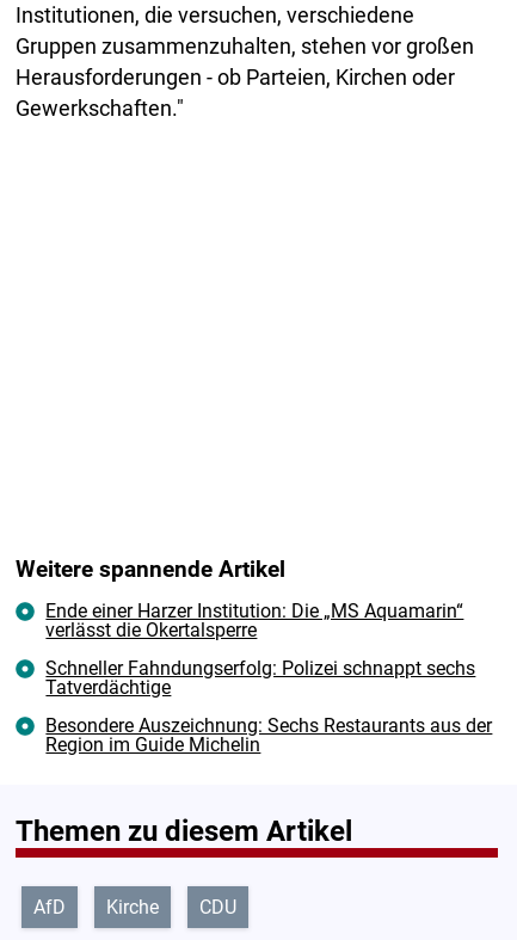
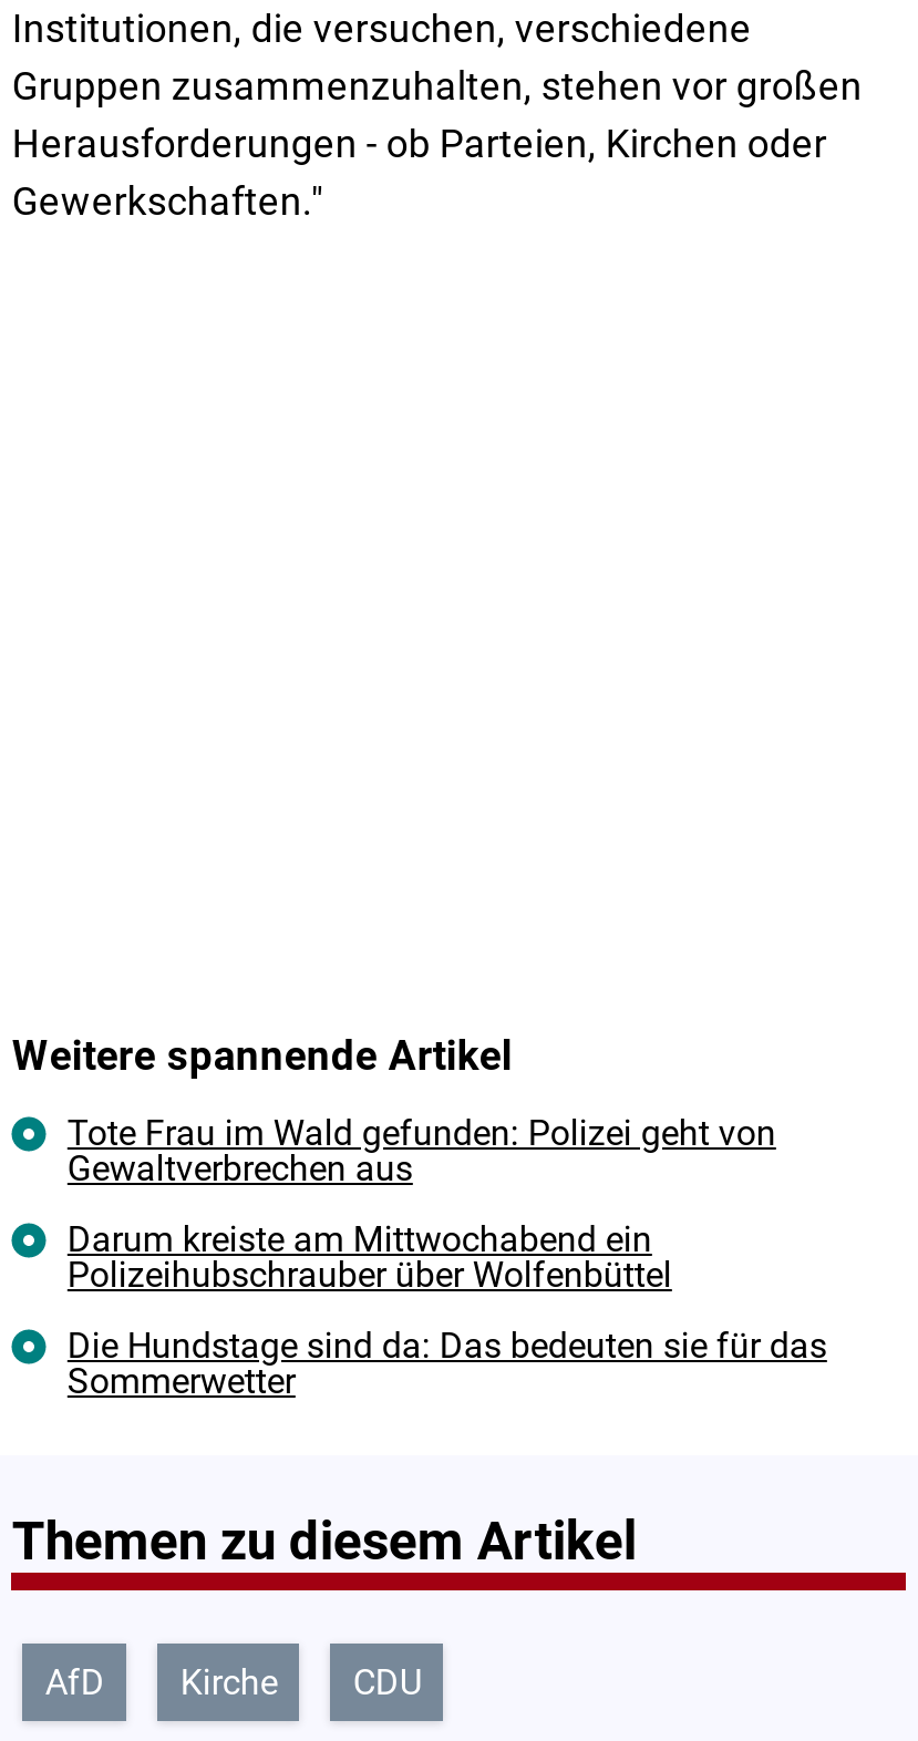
- Ende einer Harzer Institution: Die „MS Aquamarin“
- verlässt die Okertalsperre
+ Tote Frau im Wald gefunden: Polizei geht von
+ Gewaltverbrechen aus

- Schneller Fahndungserfolg: Polizei schnappt sechs
- Tatverdächtige
+ Darum kreiste am Mittwochabend ein
+ Polizeihubschrauber über Wolfenbüttel

- Besondere Auszeichnung: Sechs Restaurants aus der
- Region im Guide Michelin
+ Die Hundstage sind da: Das bedeuten sie für das
+ Sommerwetter
